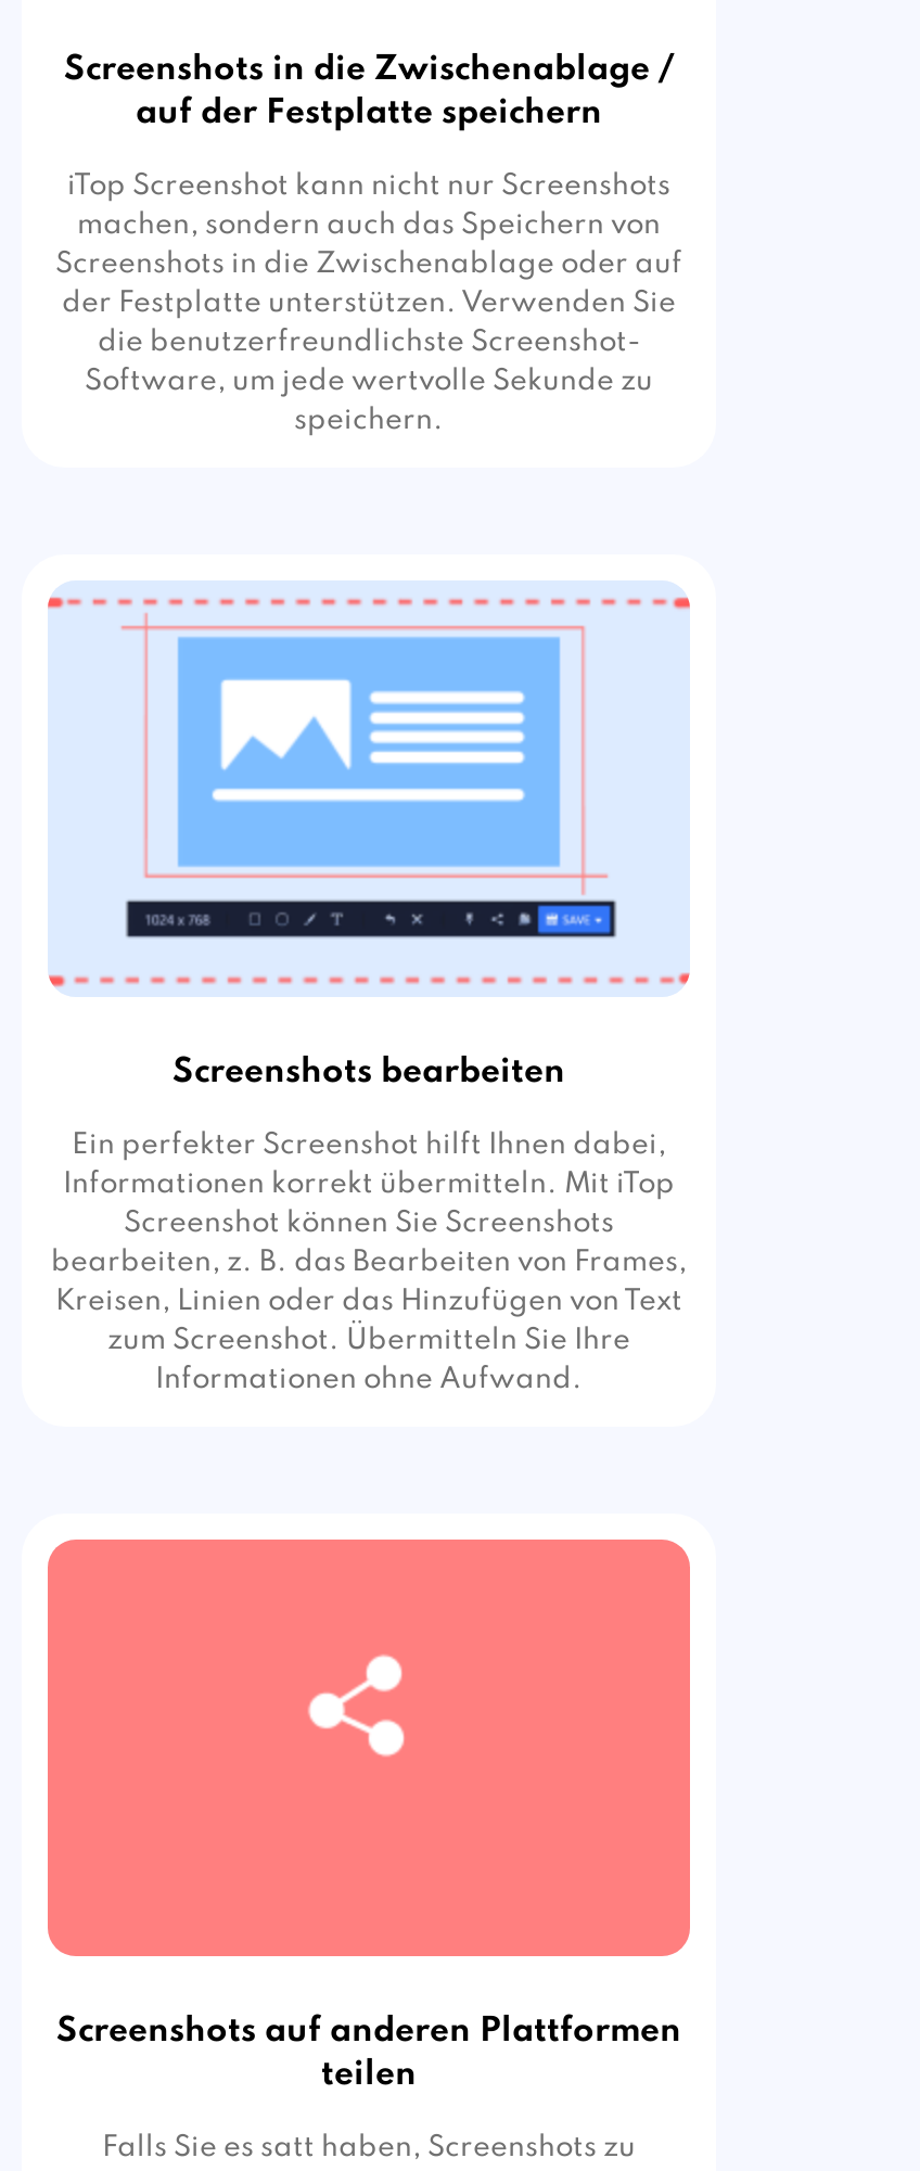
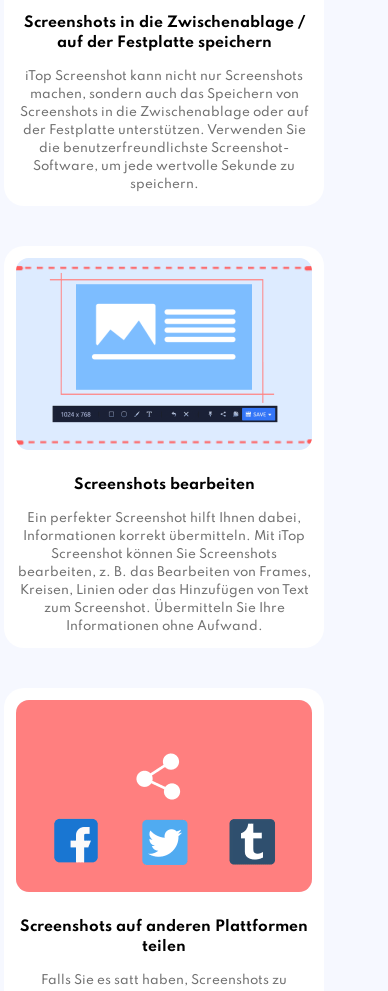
+ [image]

+ [image]

+ [image]
